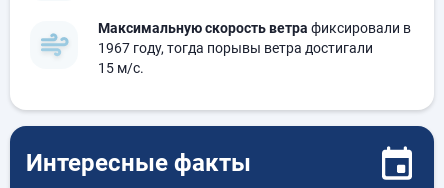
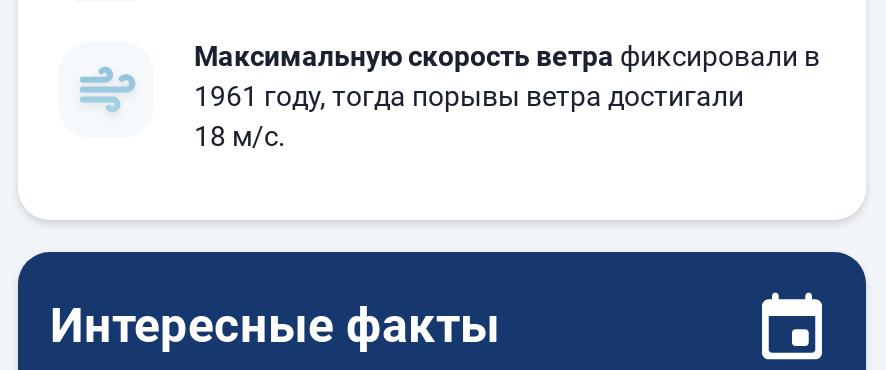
- 1967 году, тогда порывы ветра достигали
+ 1961 году, тогда порывы ветра достигали

- 15 м/с.
+ 18 м/с.
